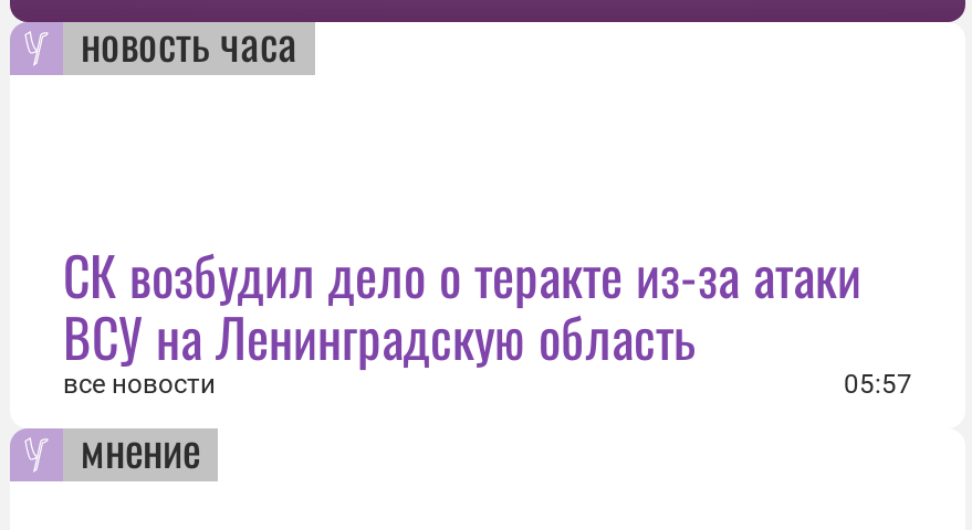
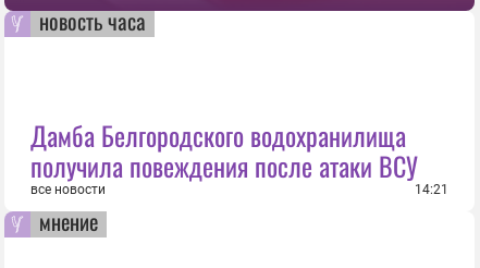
- СК возбудил дело о теракте из-за атаки
- ВСУ на Ленинградскую область
+ Дамба Белгородского водохранилища
+ получила повеждения после атаки ВСУ

- 05:57
+ 14:21
